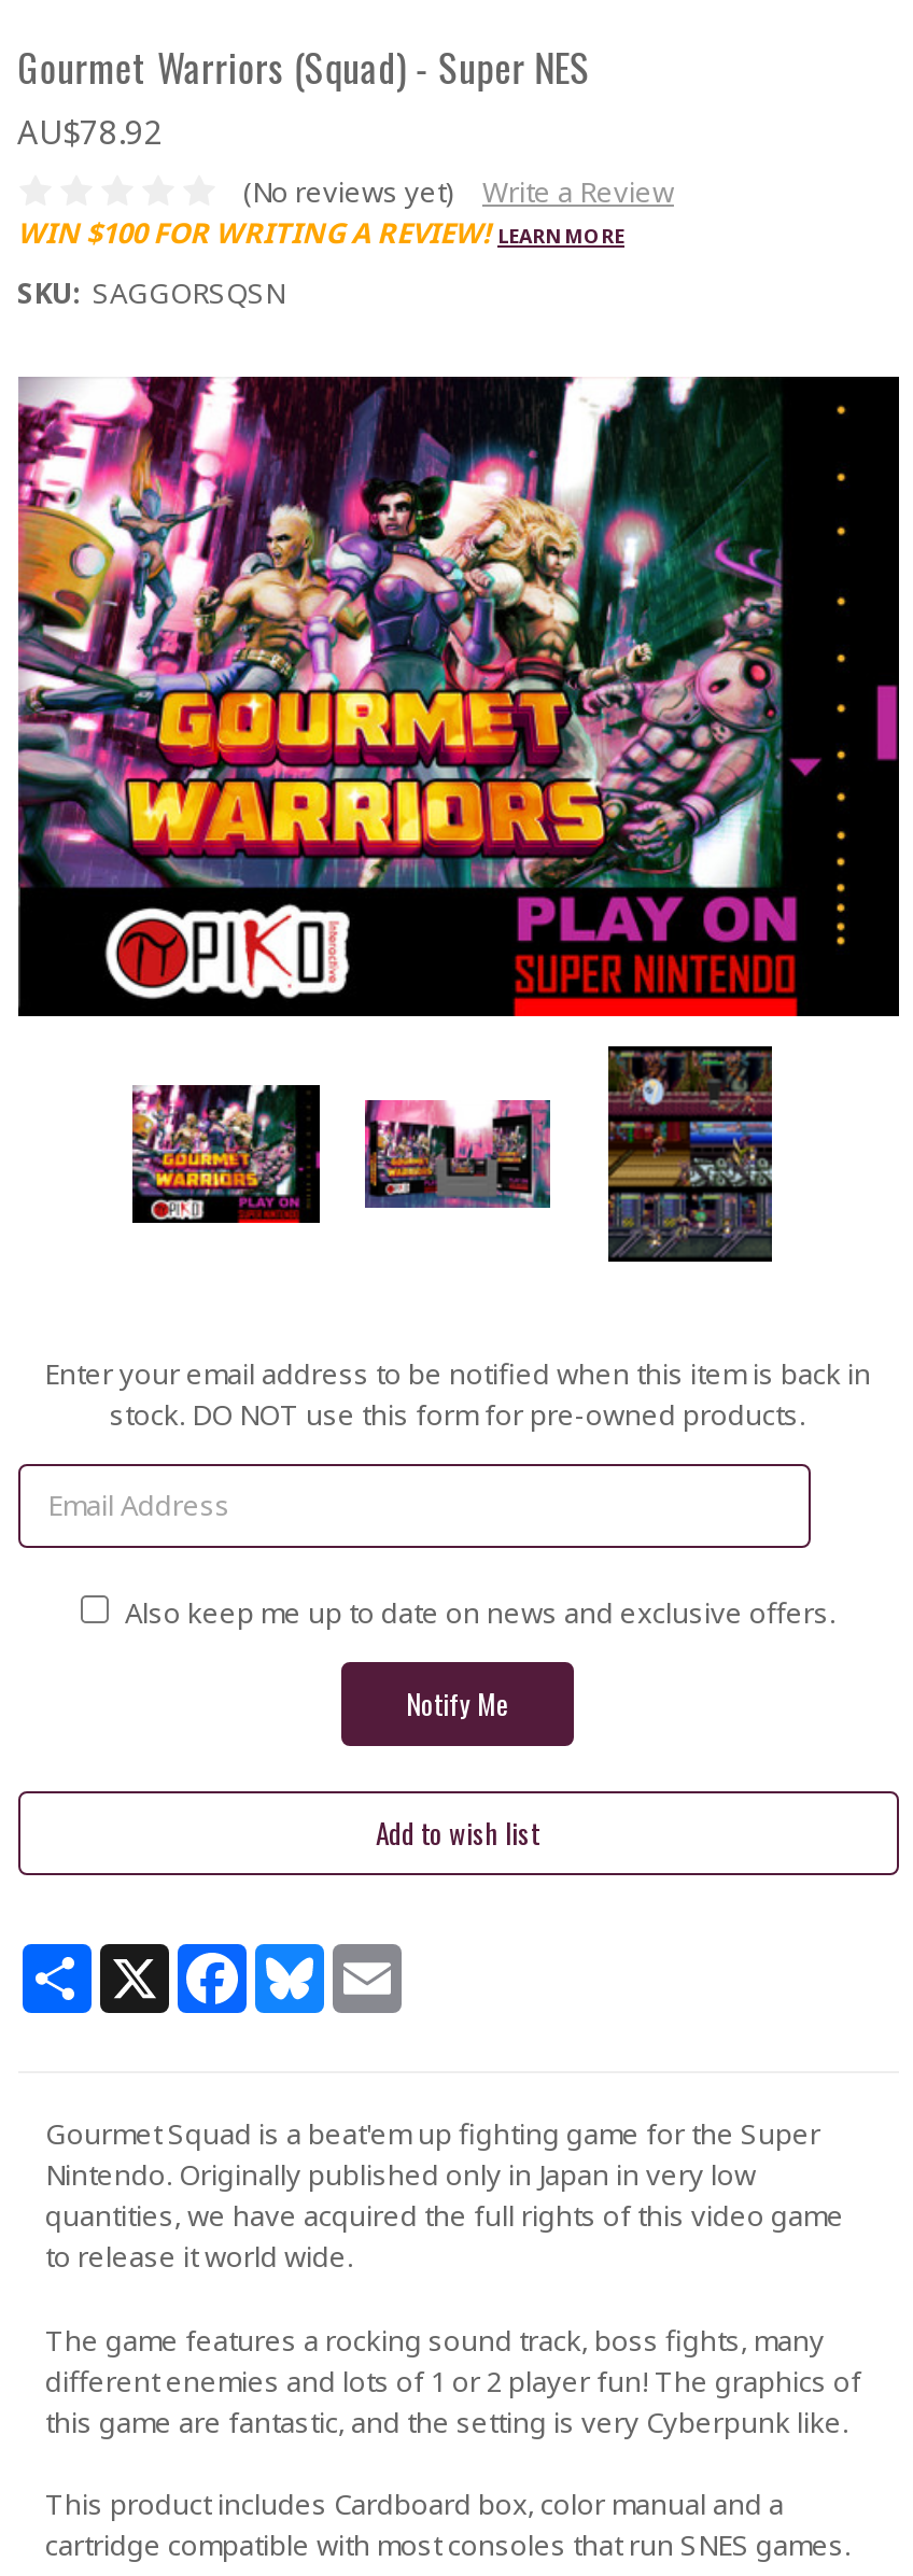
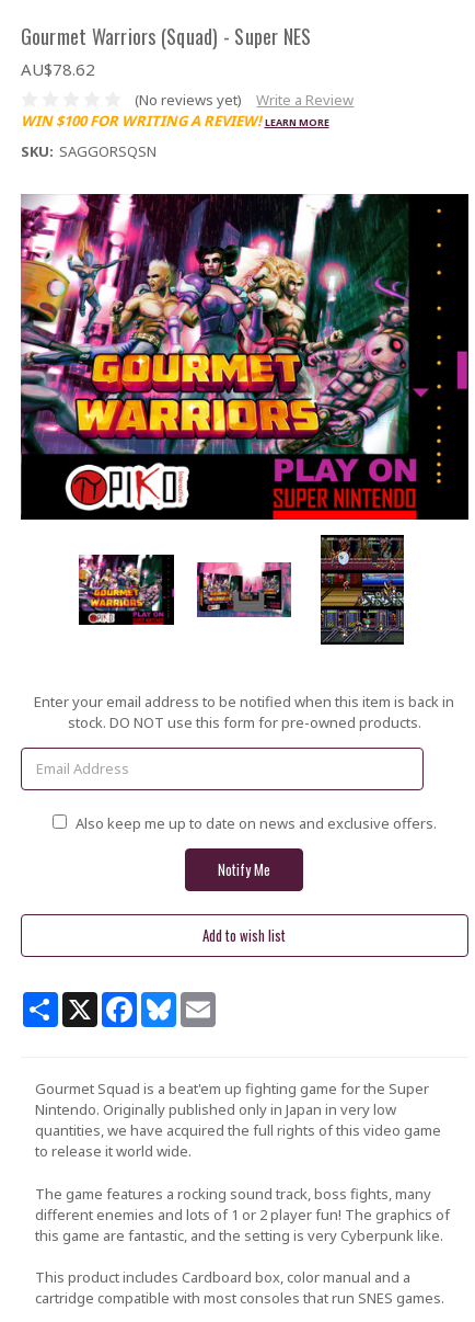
- AU$78.92
+ AU$78.62
